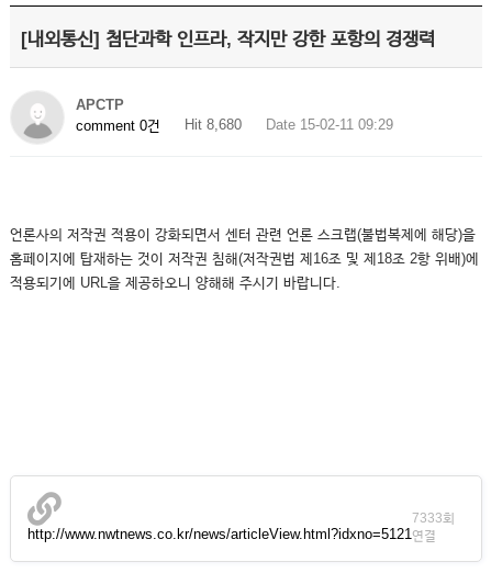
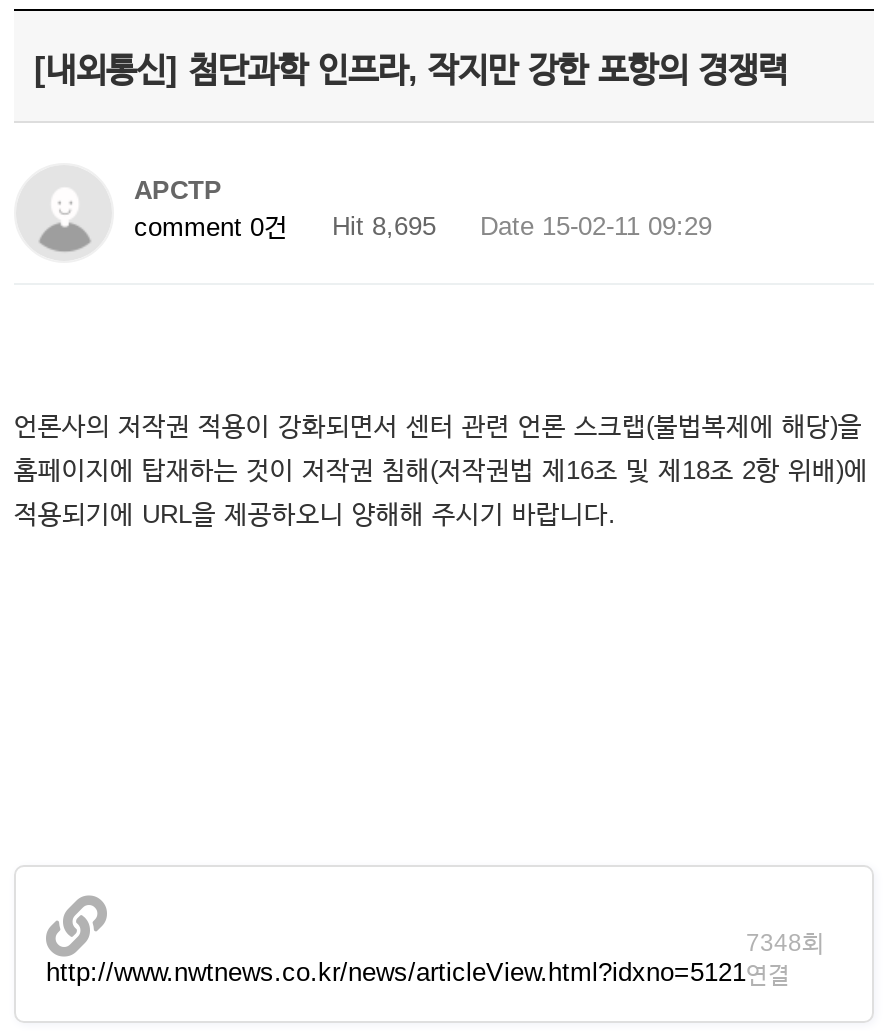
- comment 0건 Hit 8,680 Date 15-02-11 09:29
+ comment 0건 Hit 8,695 Date 15-02-11 09:29

- 7333회
+ 7348회
